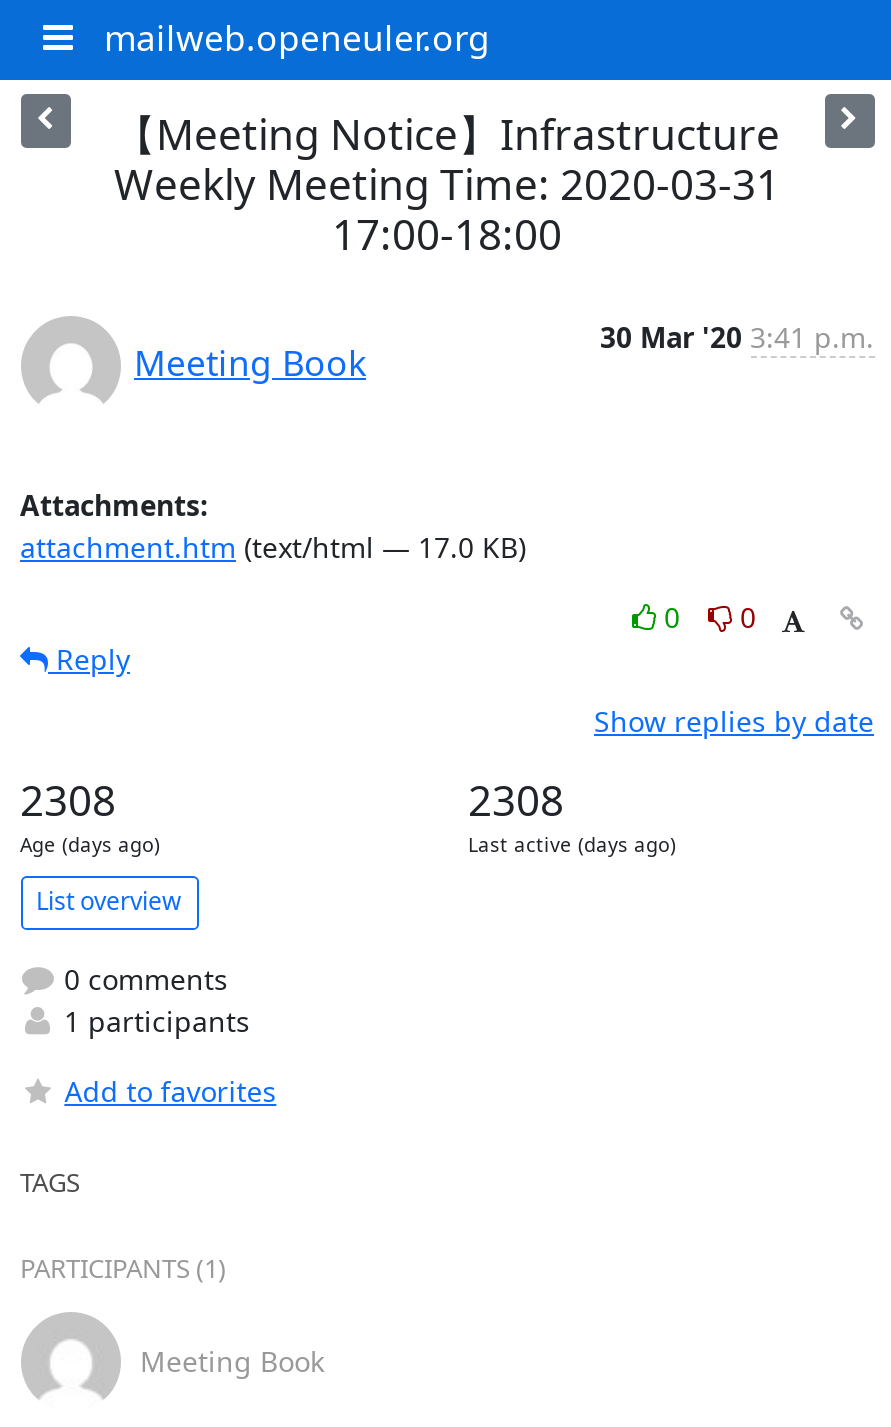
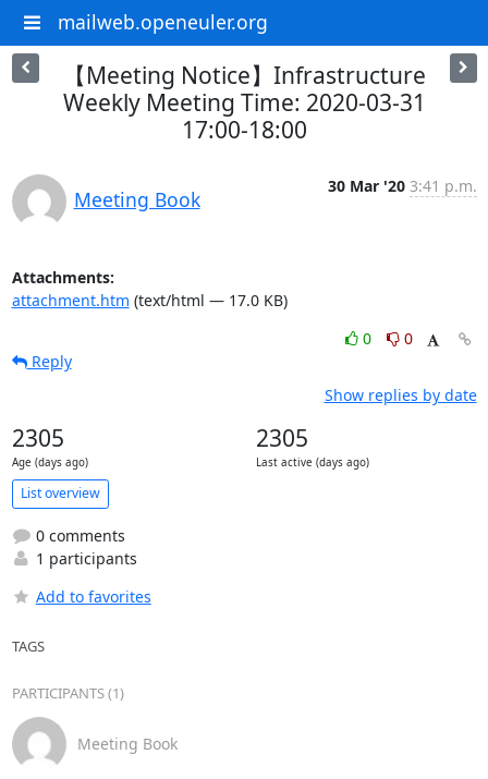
- 2308
+ 2305

- 2308
+ 2305
